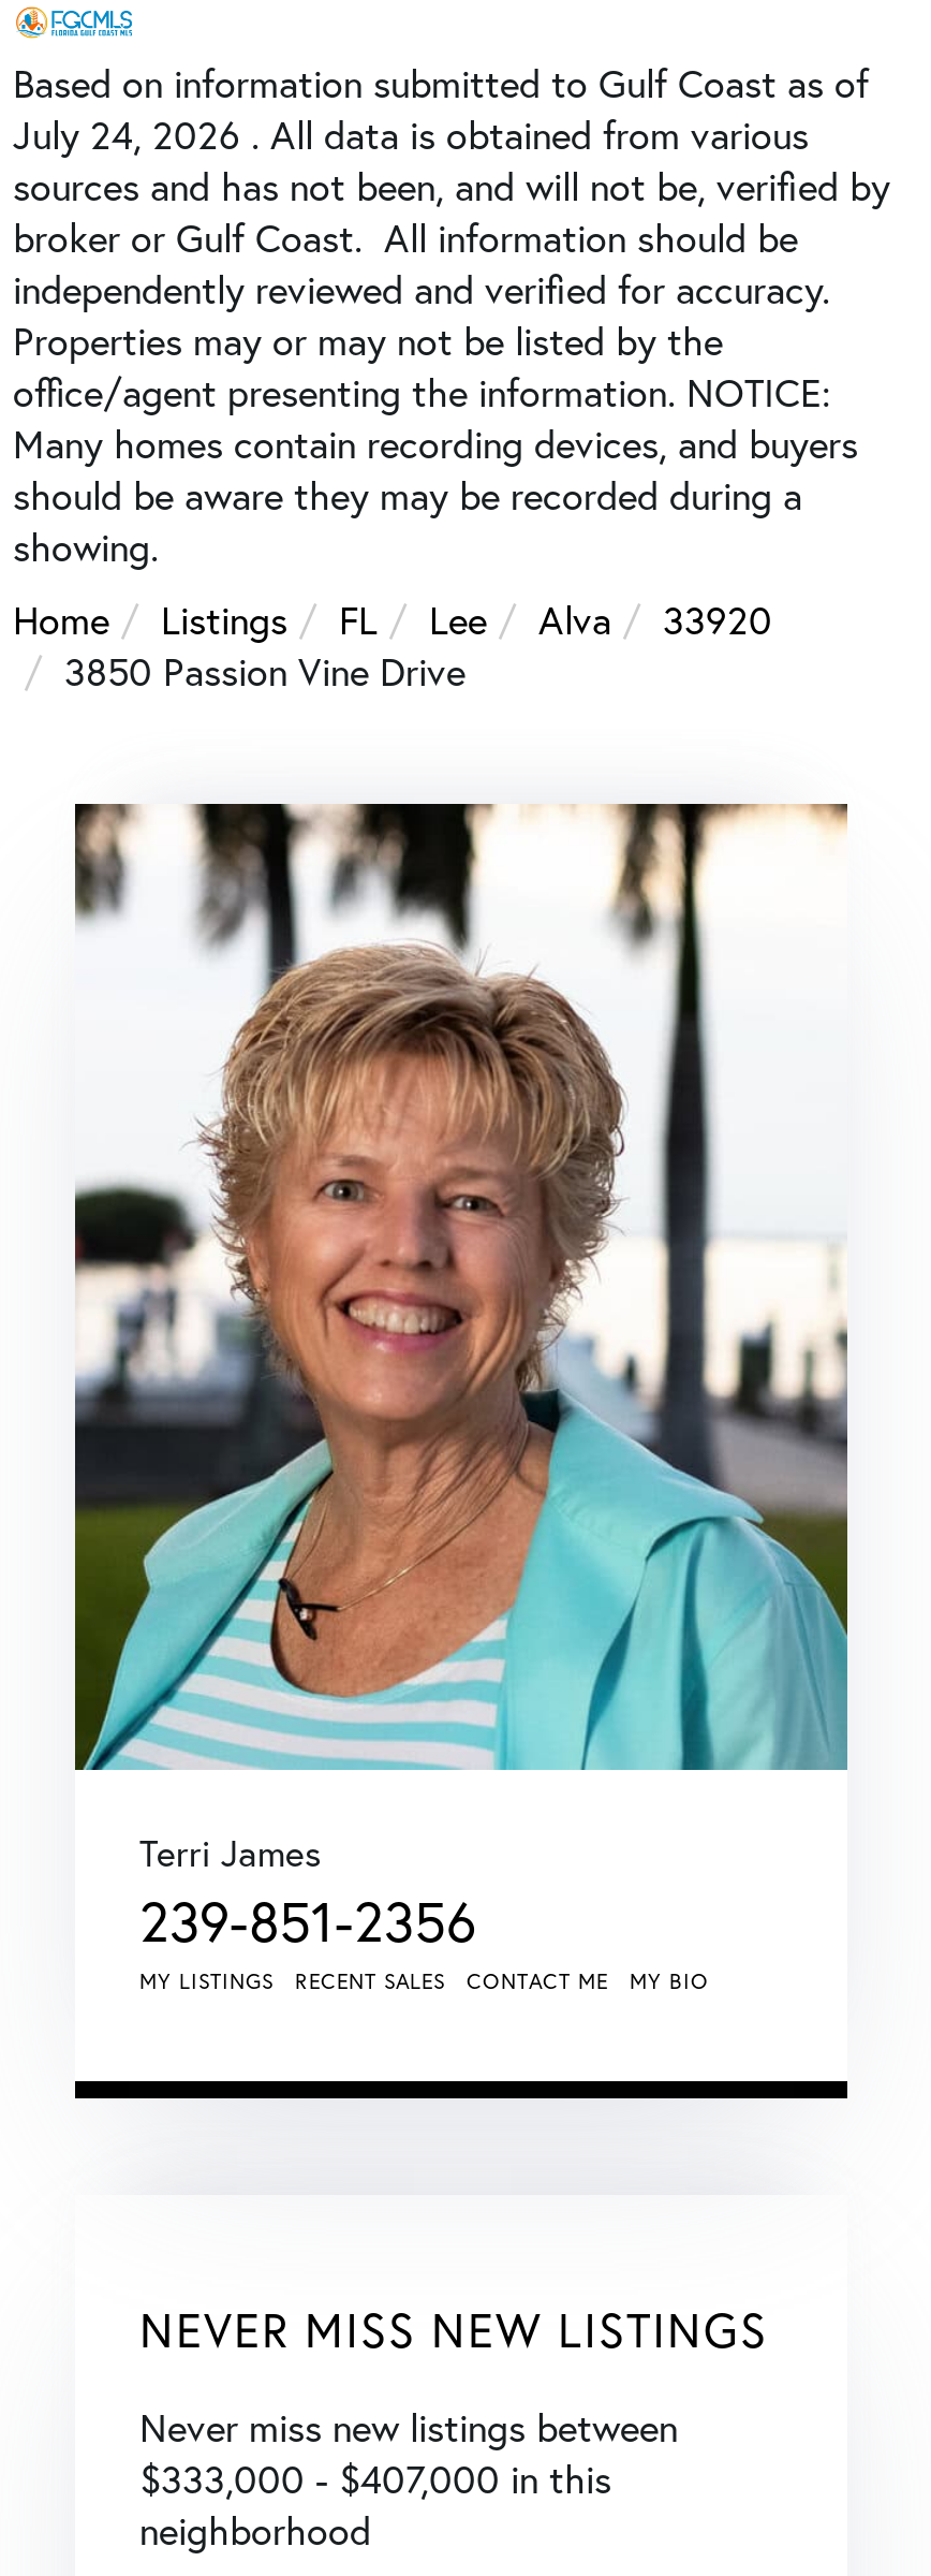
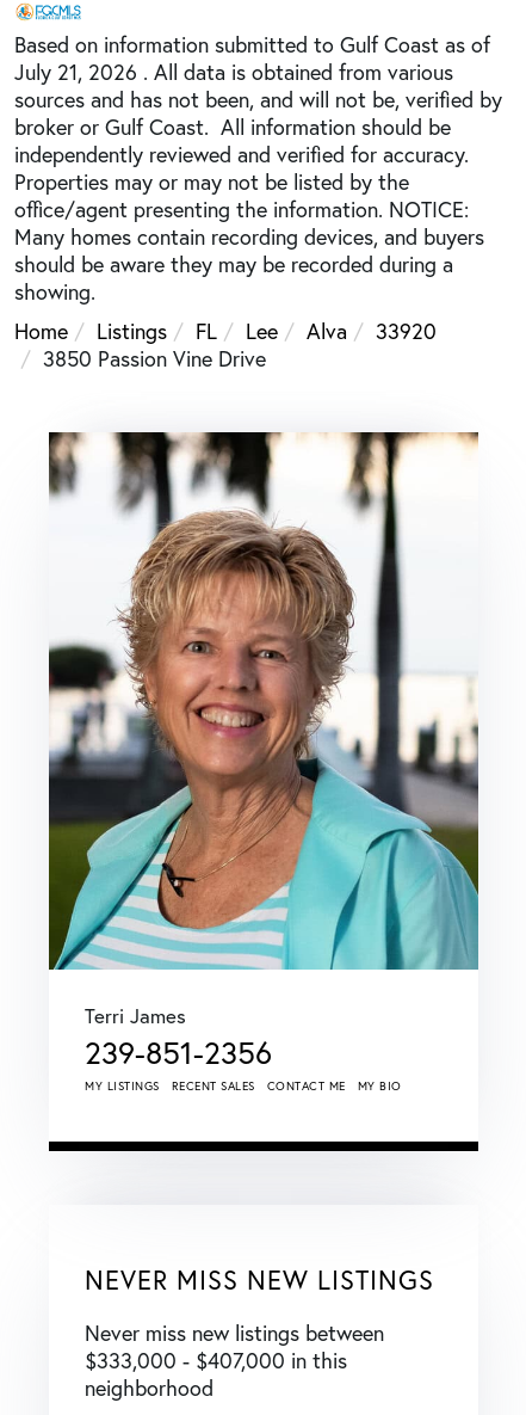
- July 24, 2026 . All data is obtained from various
+ July 21, 2026 . All data is obtained from various
